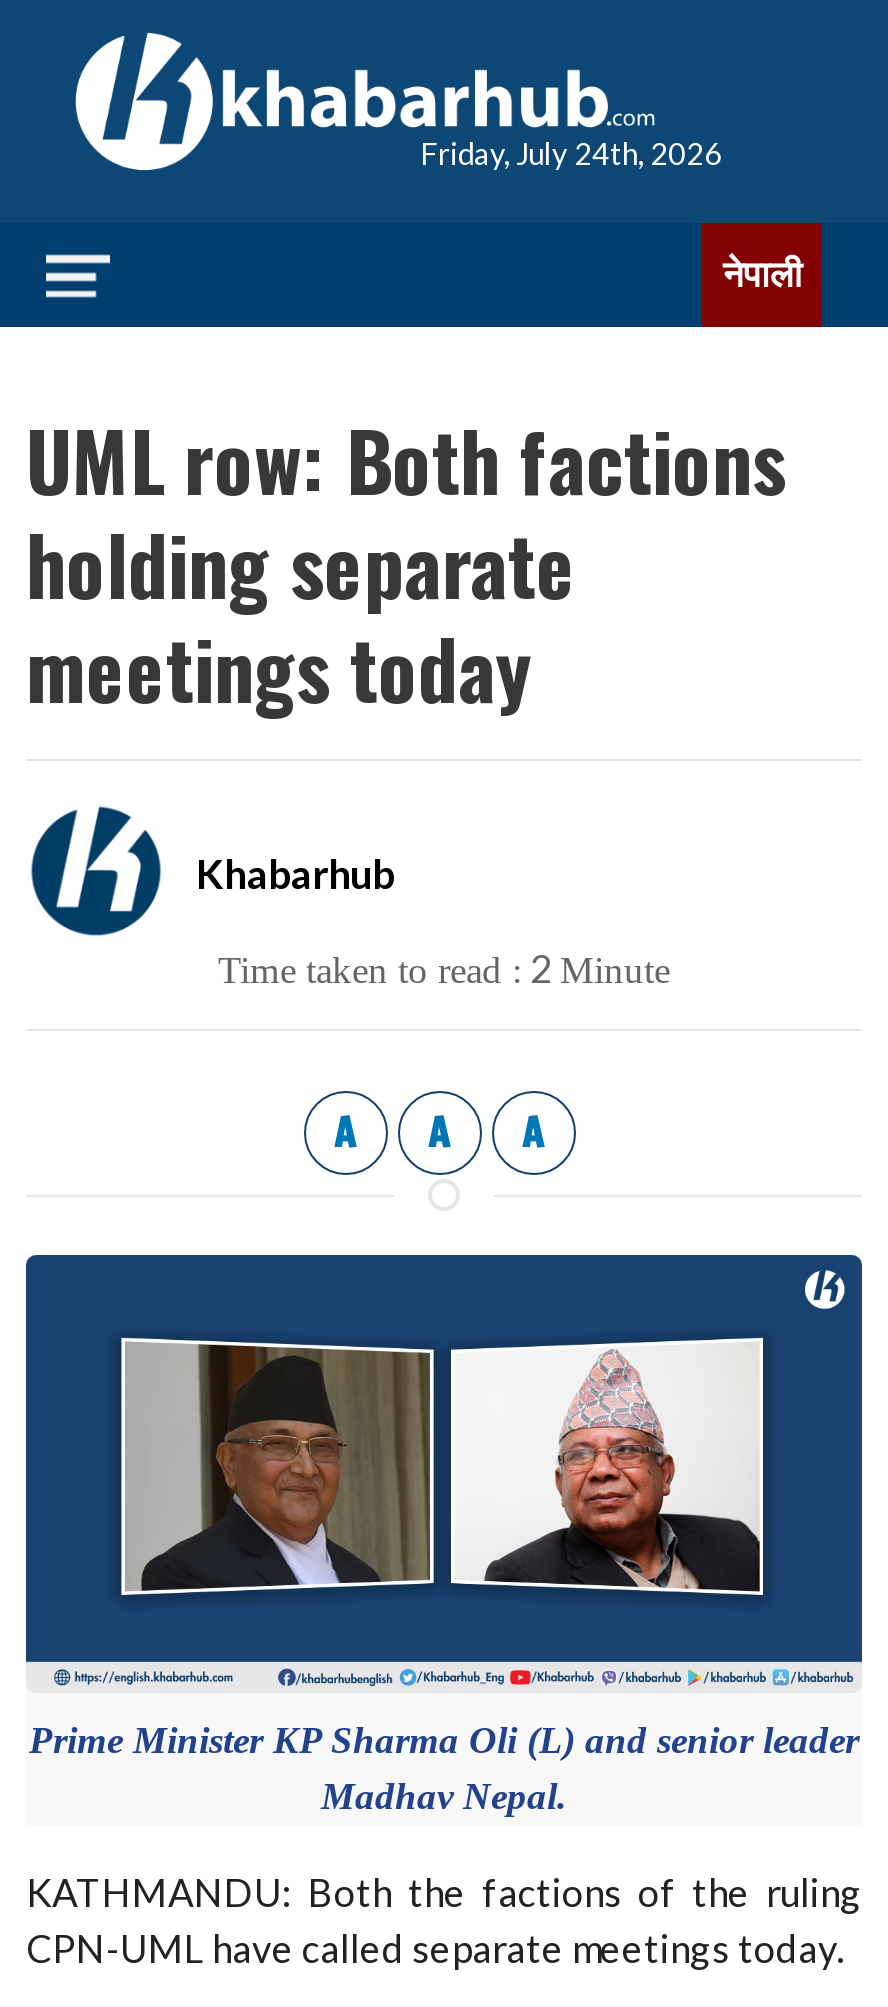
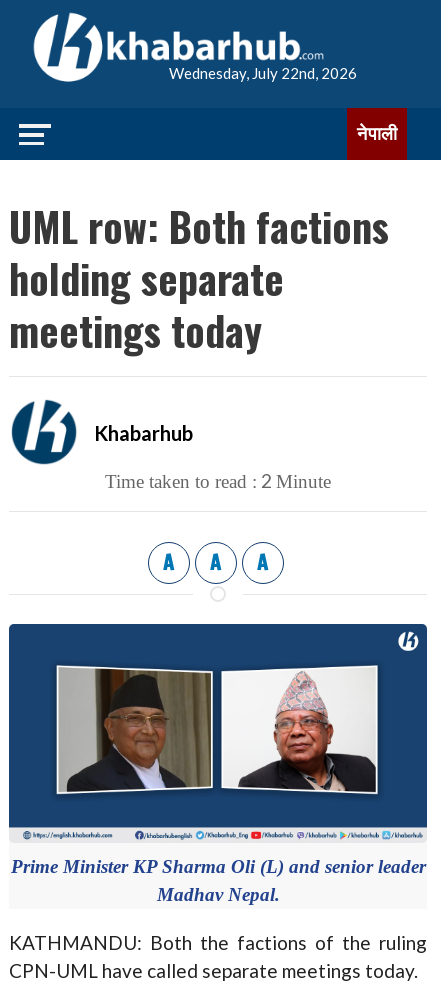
- Friday, July 24th, 2026
+ Wednesday, July 22nd, 2026
